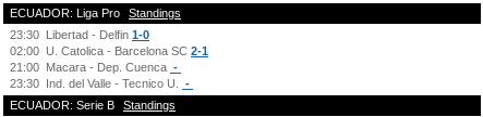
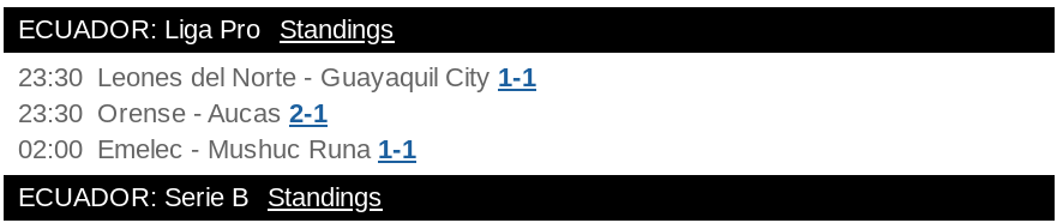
- 23:30 Libertad - Delfin 1-0
- 02:00 U. Catolica - Barcelona SC 2-1
- 21:00 Macara - Dep. Cuenca -
- 23:30 Ind. del Valle - Tecnico U. -
+ 23:30 Leones del Norte - Guayaquil City 1-1
+ 23:30 Orense - Aucas 2-1
+ 02:00 Emelec - Mushuc Runa 1-1
